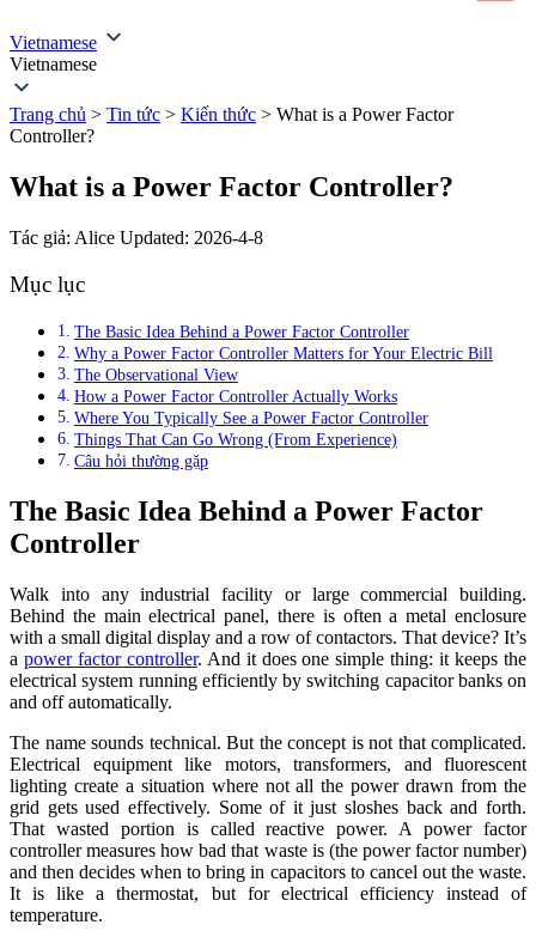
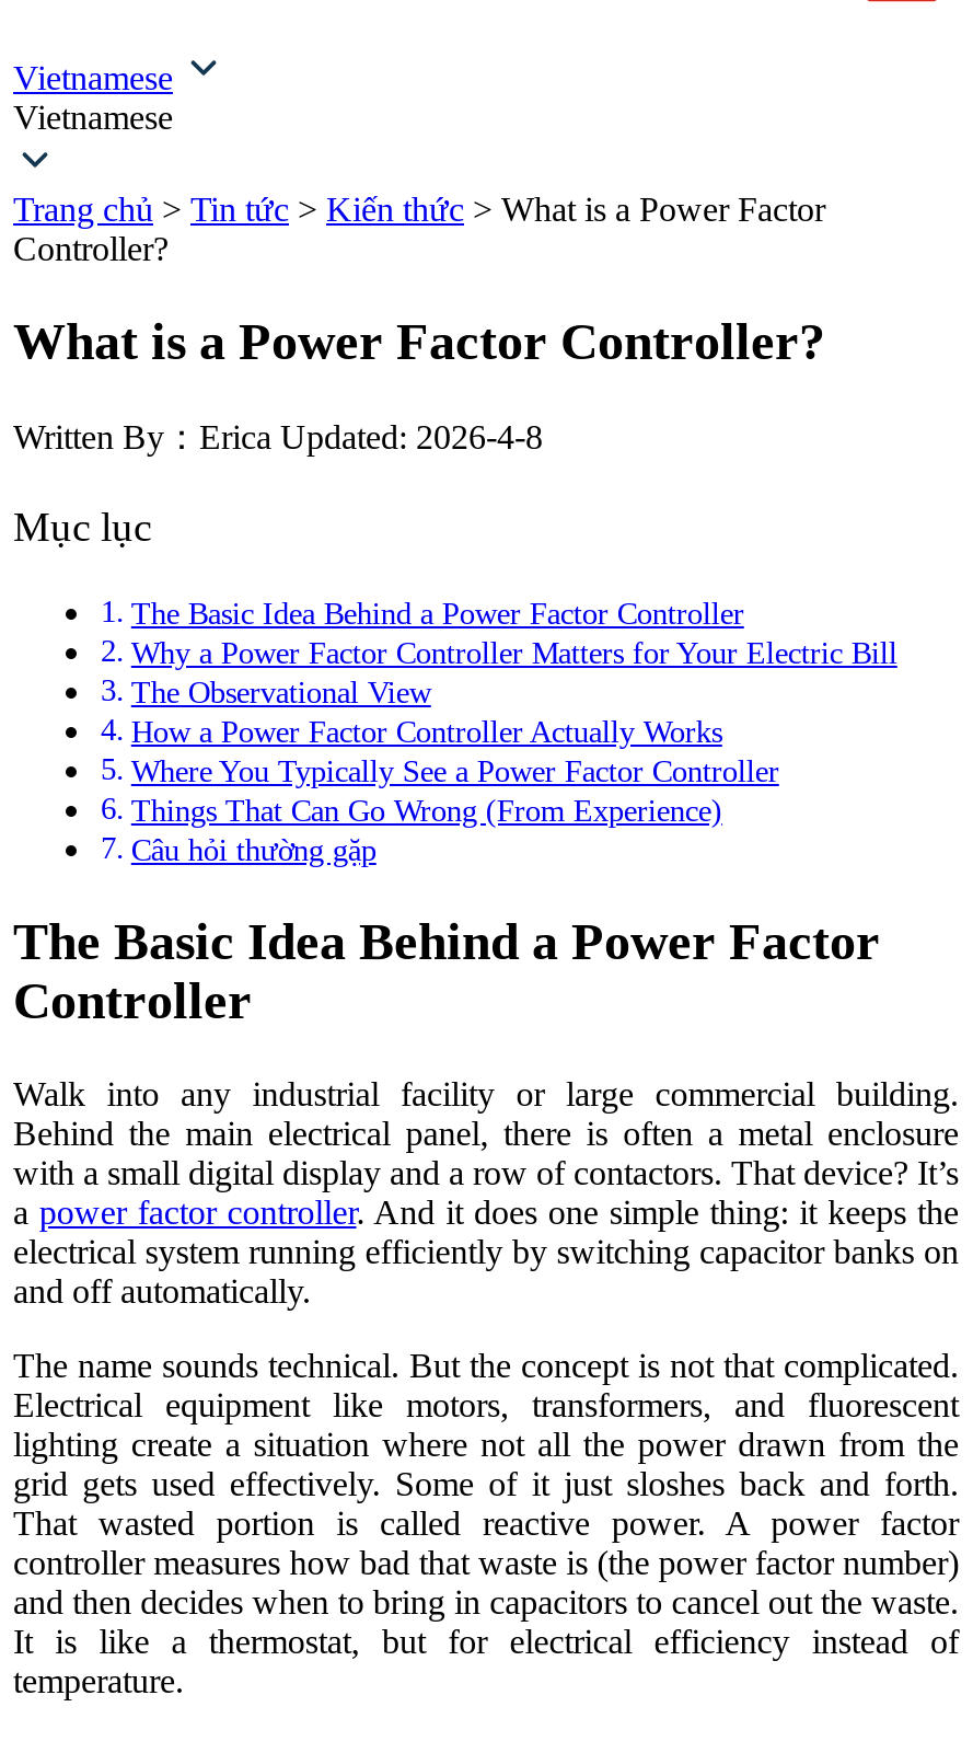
- Tác giả: Alice Updated: 2026-4-8
+ Written By：Erica Updated: 2026-4-8
